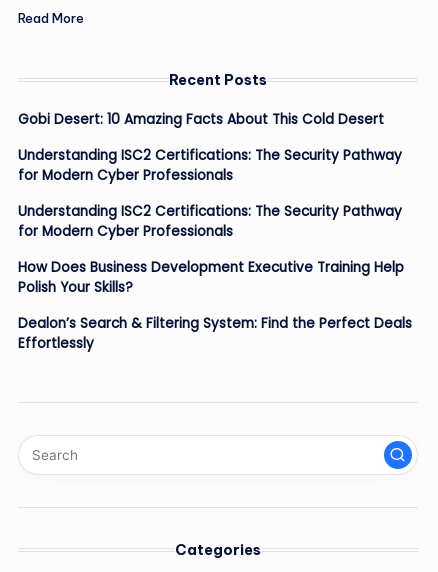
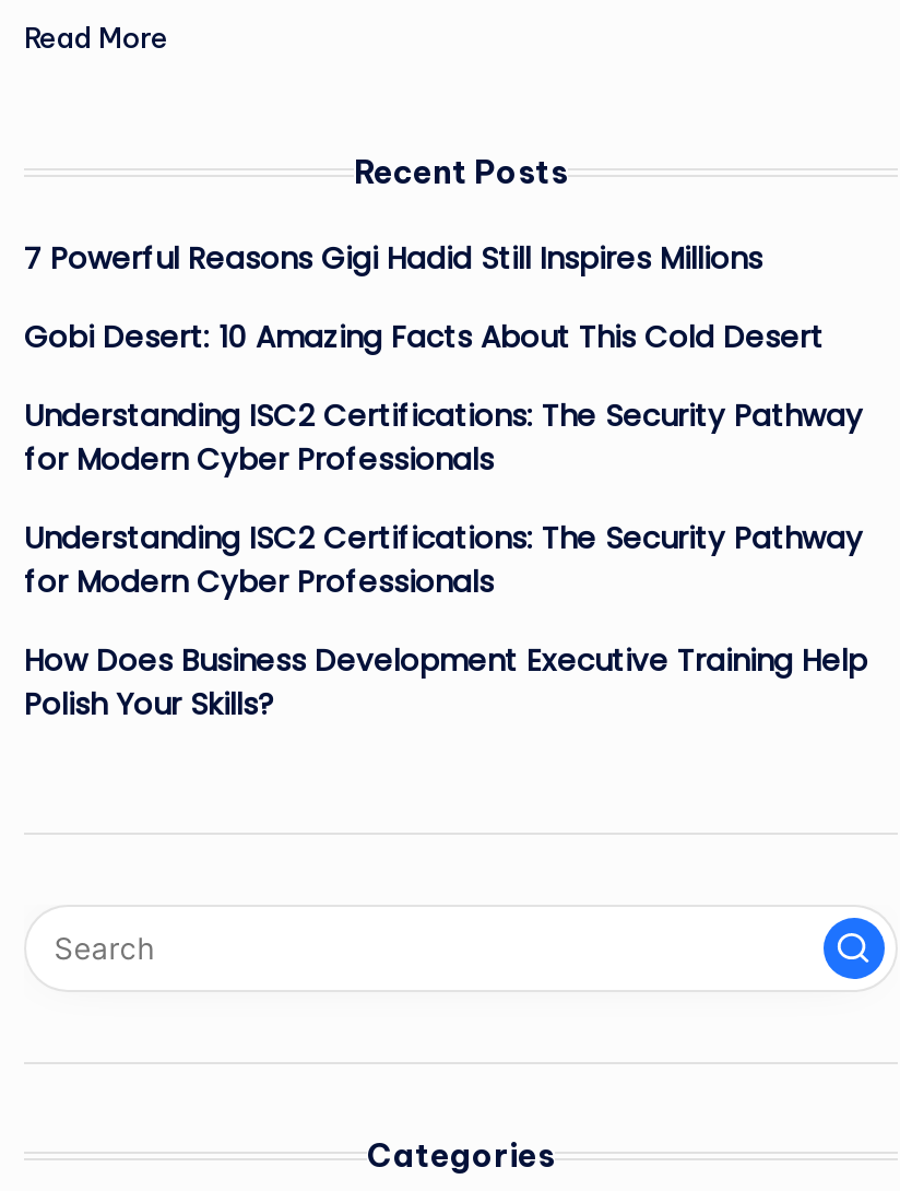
+ 7 Powerful Reasons Gigi Hadid Still Inspires Millions

moved down: Gobi Desert: 10 Amazing Facts About This Cold Desert | Understanding ISC2 Certifications: The Security Pathway | for Modern Cyber Professionals | Understanding ISC2 Certifications: The Security Pathway | for Modern Cyber Professionals | How Does Business Development Executive Training Help | Polish Your Skills?

- Dealon’s Search & Filtering System: Find the Perfect Deals
- Effortlessly
